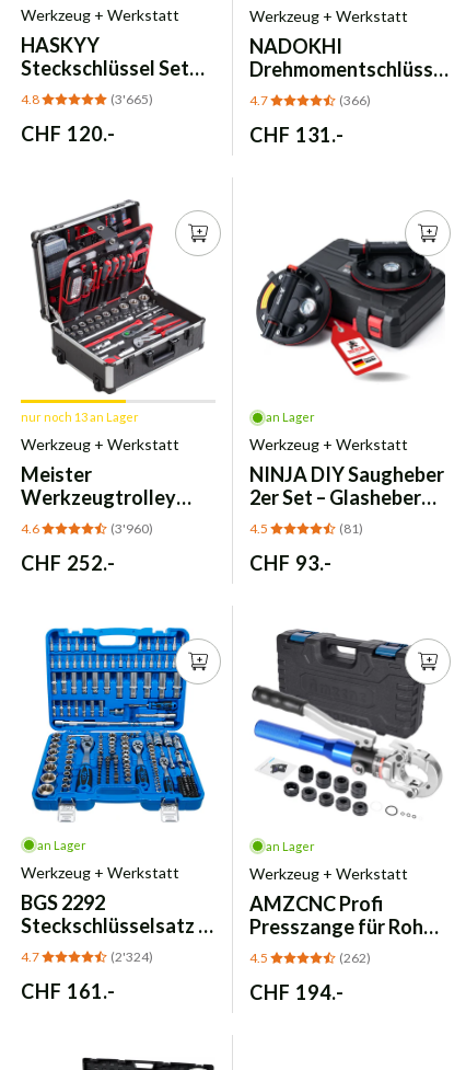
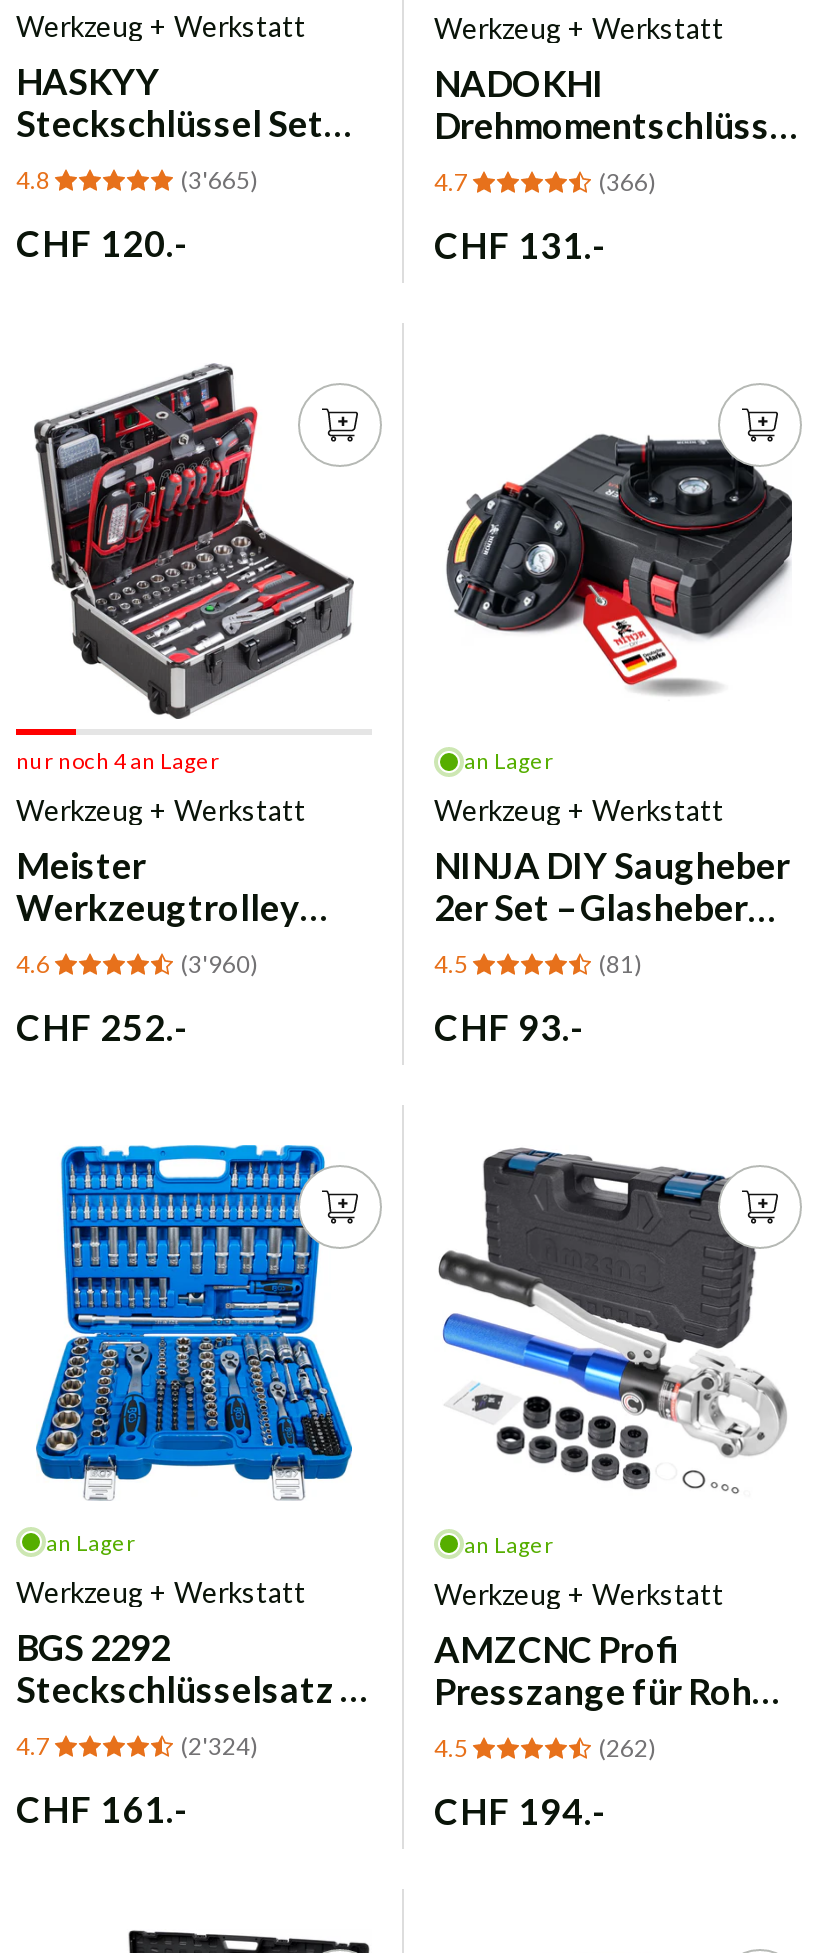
- nur noch 13 an Lager
+ nur noch 4 an Lager
